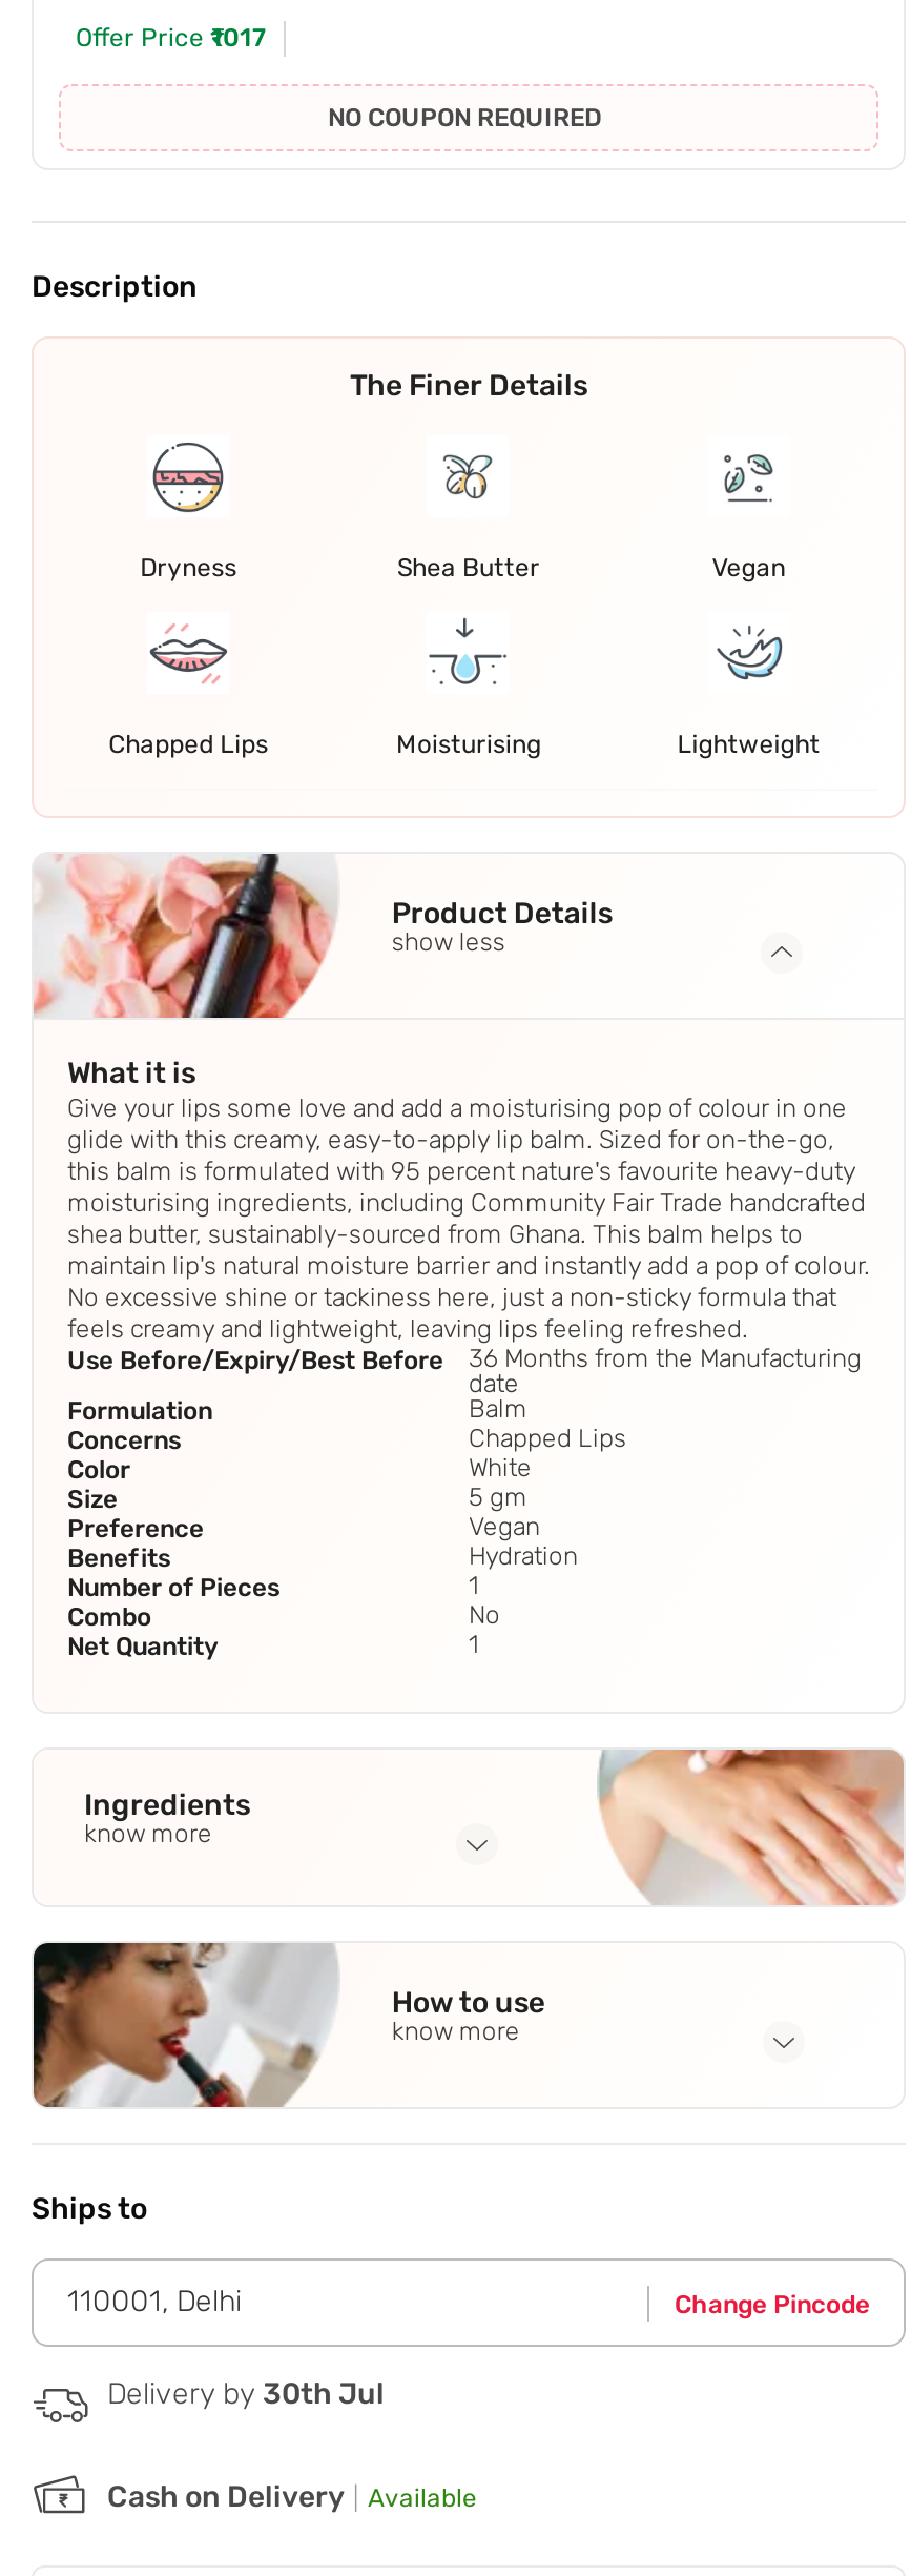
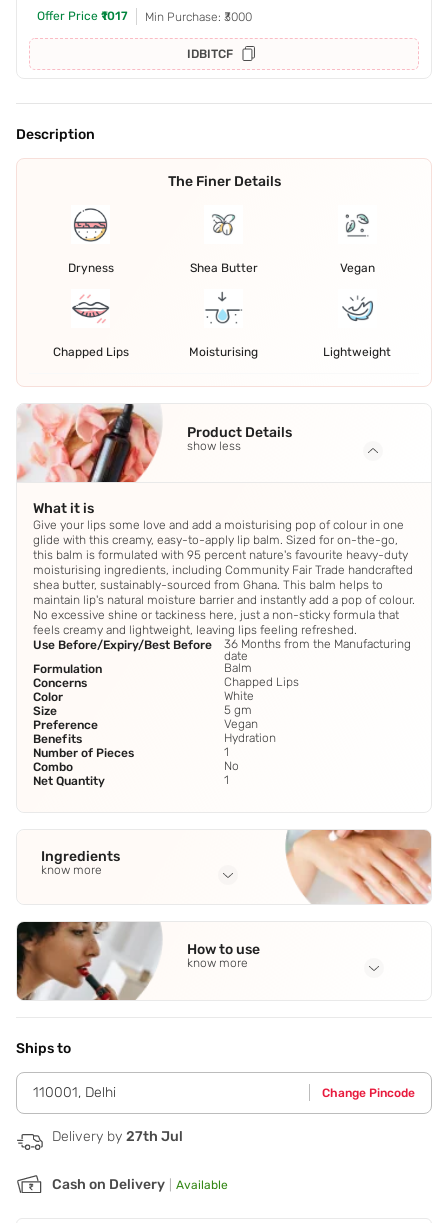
- NO COUPON REQUIRED
+ Min Purchase: ₹3000
+ IDBITCF

- Delivery by 30th Jul
+ Delivery by 27th Jul
